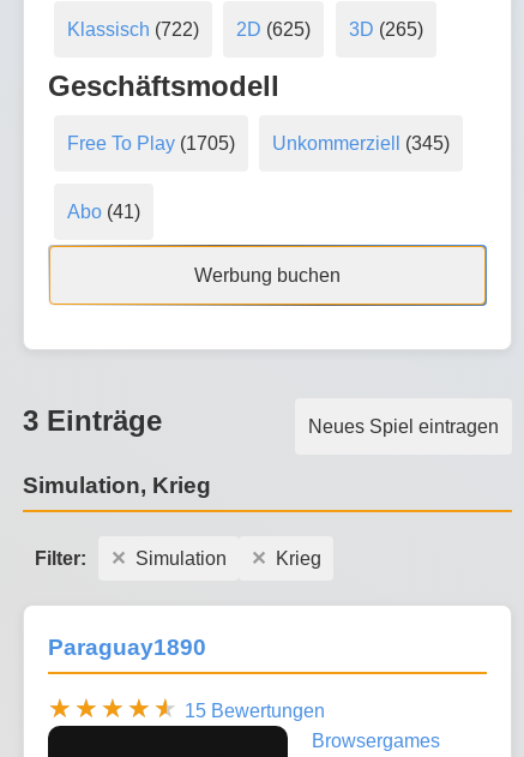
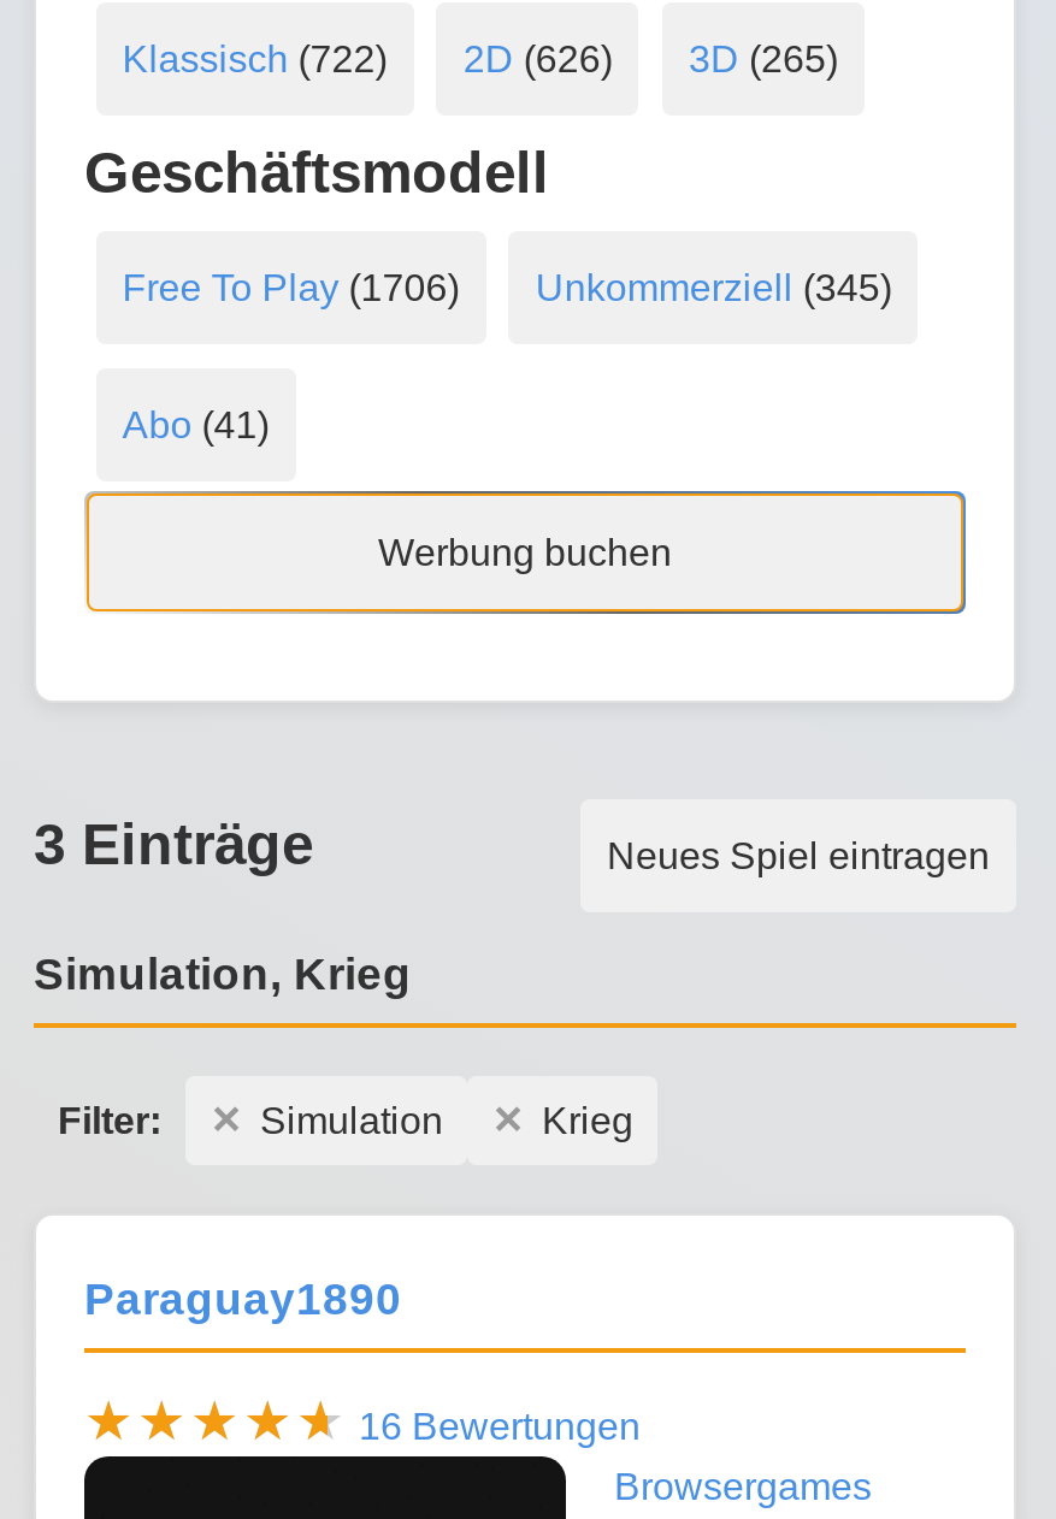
- Klassisch (722) 2D (625) 3D (265)
+ Klassisch (722) 2D (626) 3D (265)

- Free To Play (1705) Unkommerziell (345)
+ Free To Play (1706) Unkommerziell (345)

- 15 Bewertungen
+ 16 Bewertungen
